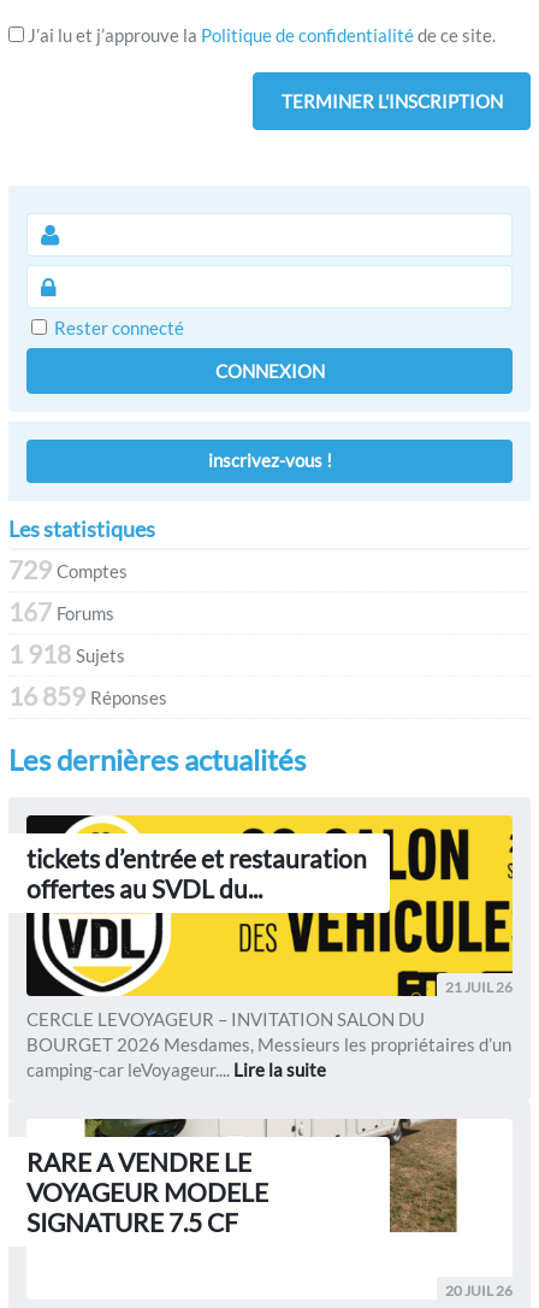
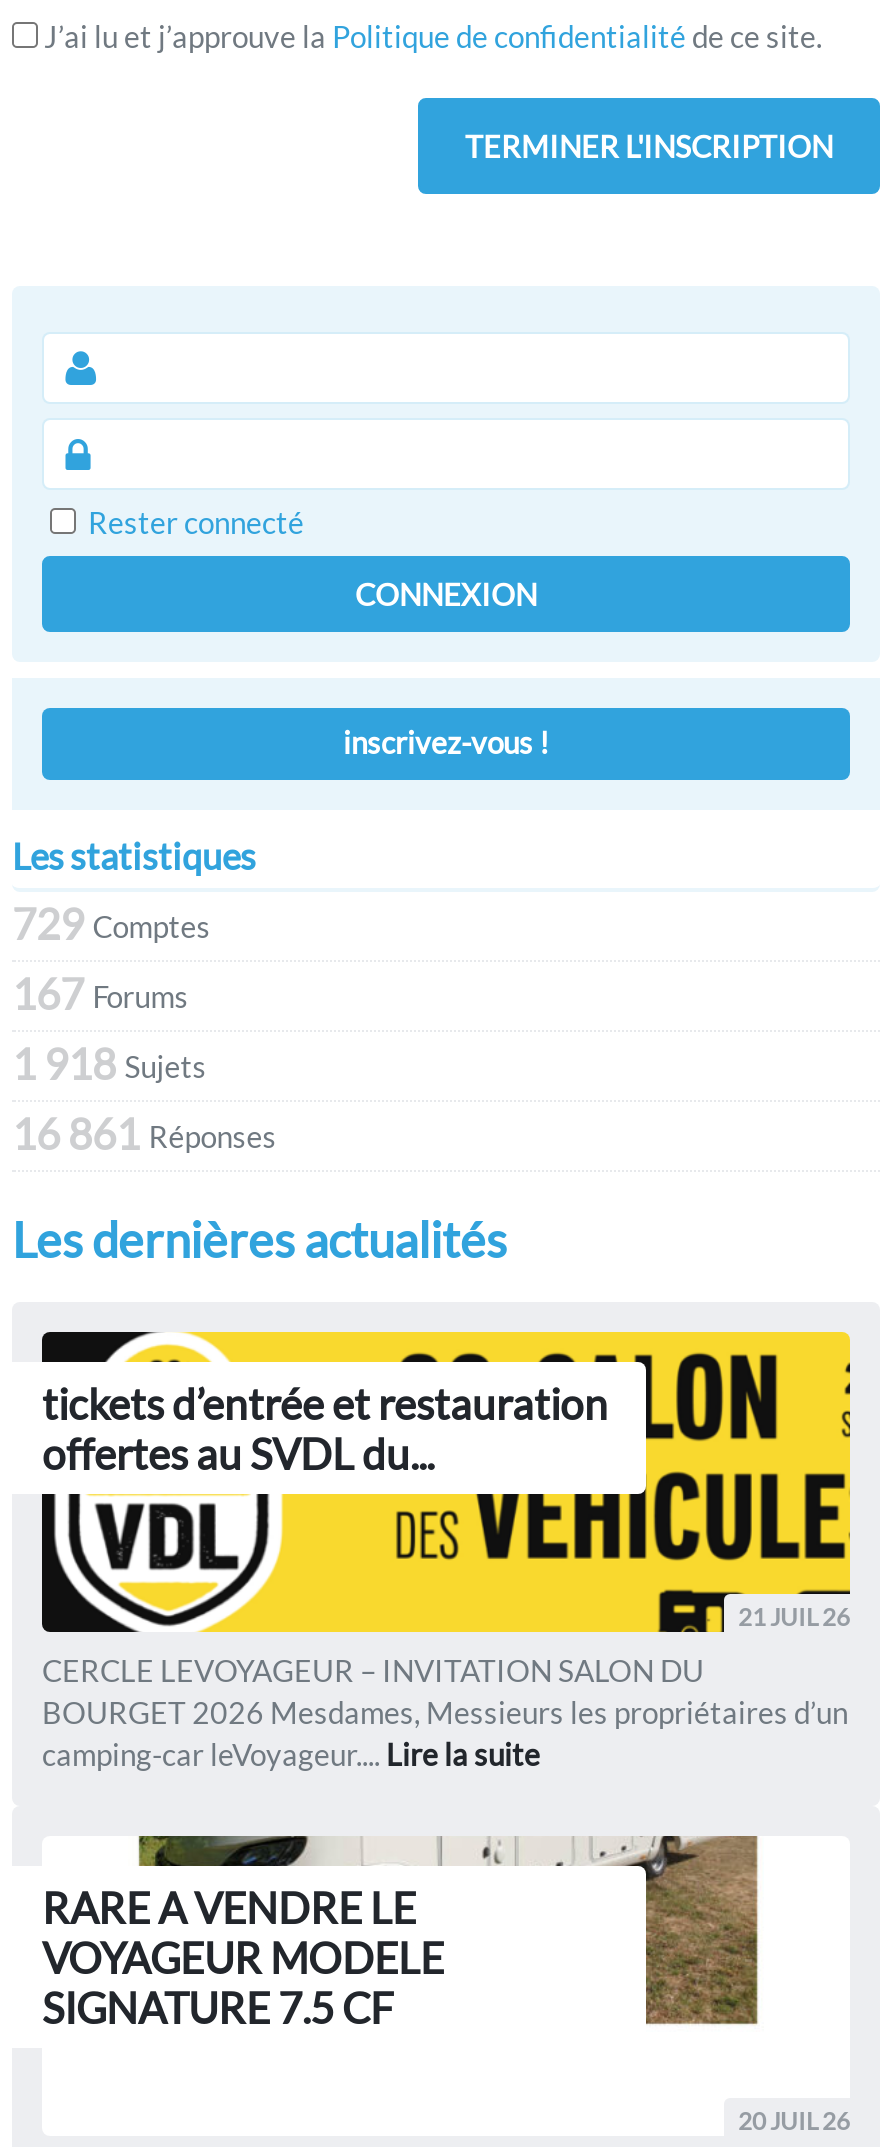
- 16 859 Réponses
+ 16 861 Réponses
